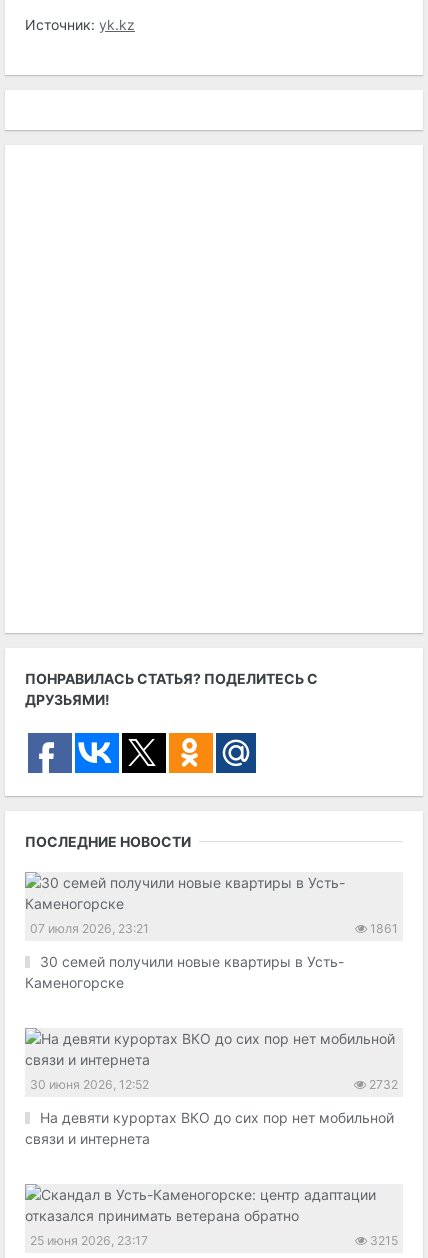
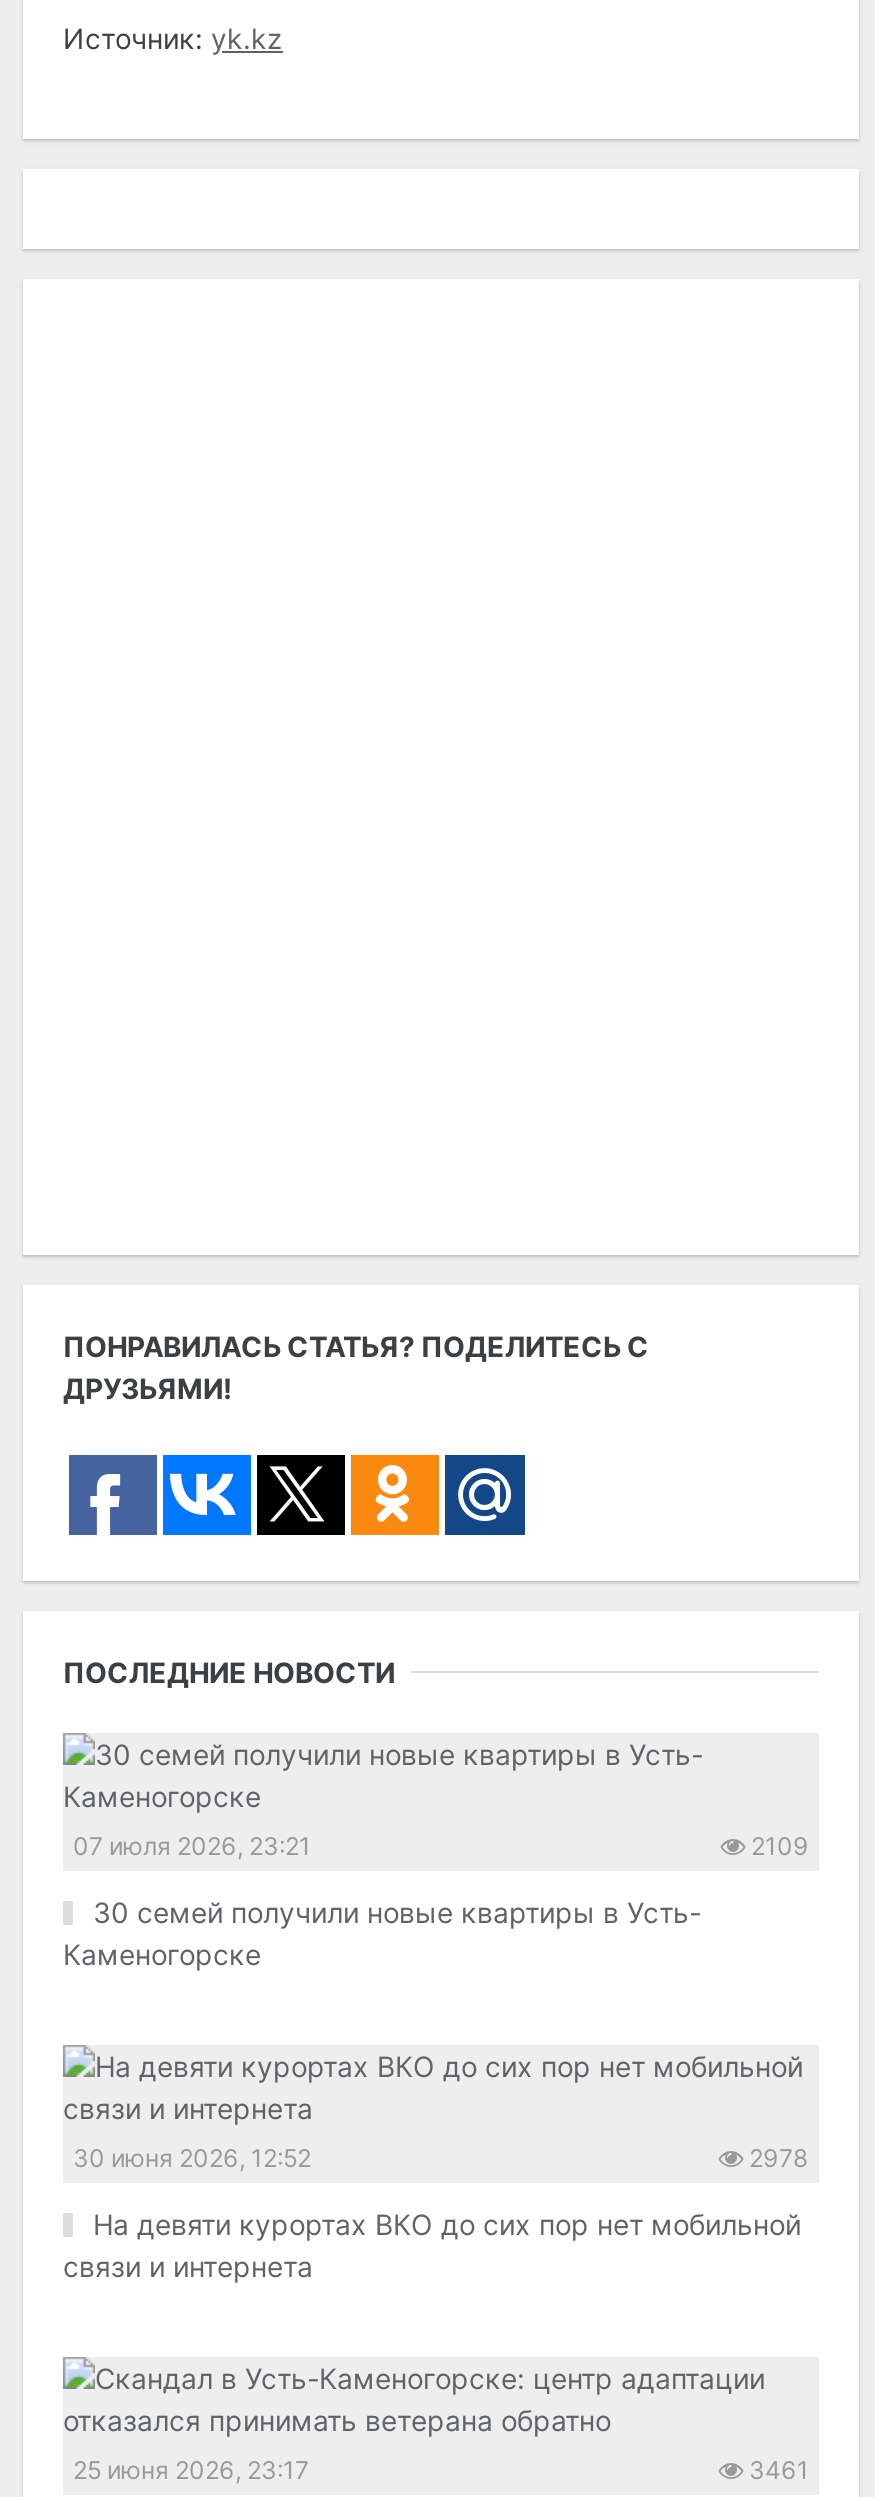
- 1861
+ 2109

- 2732
+ 2978

- 3215
+ 3461
